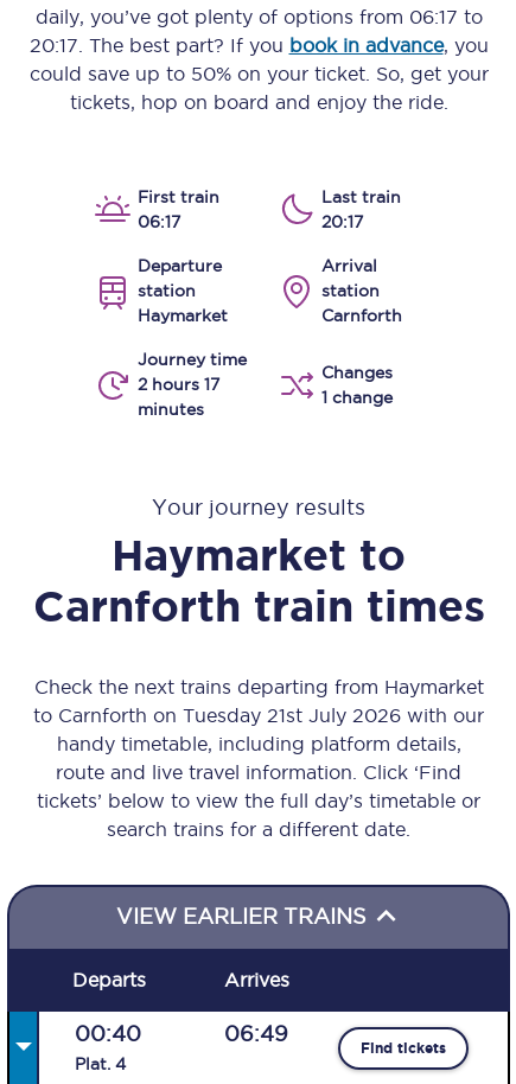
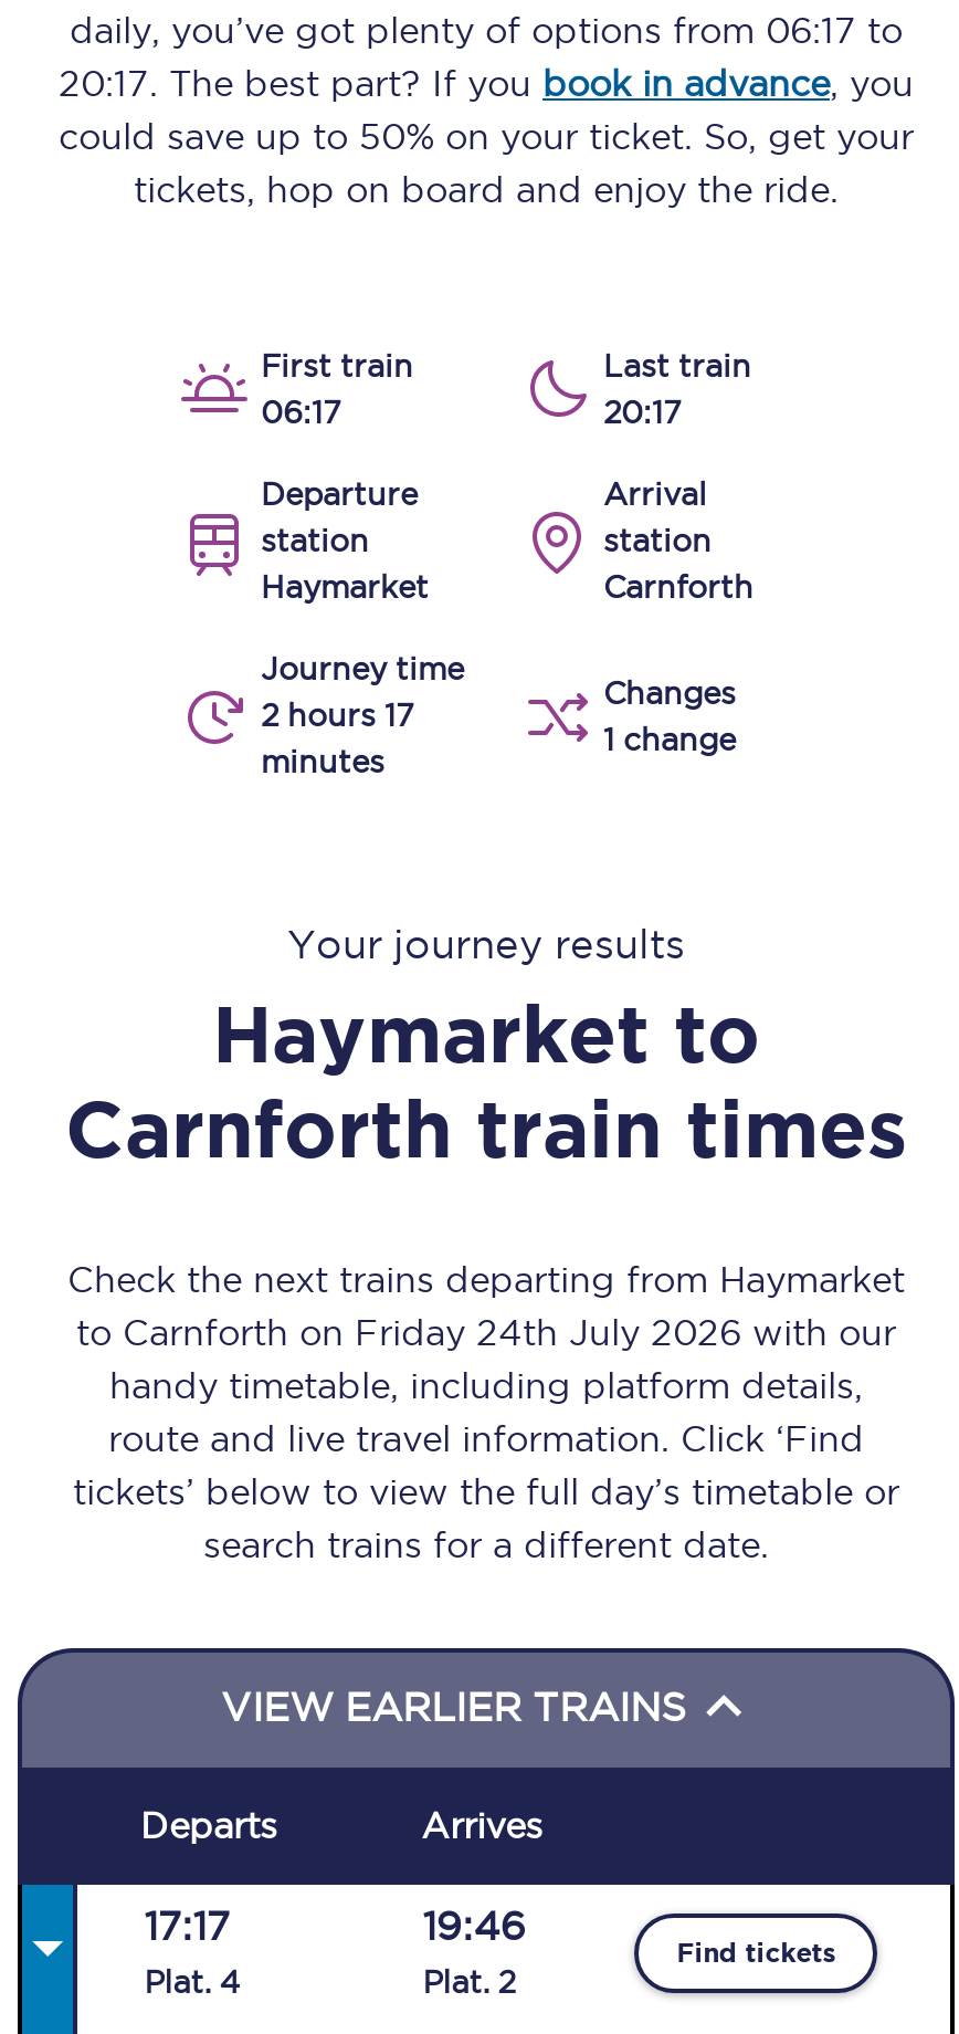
- to Carnforth on Tuesday 21st July 2026 with our
+ to Carnforth on Friday 24th July 2026 with our

- 00:40
+ 17:17

- 06:49
+ 19:46
+ Plat. 2
